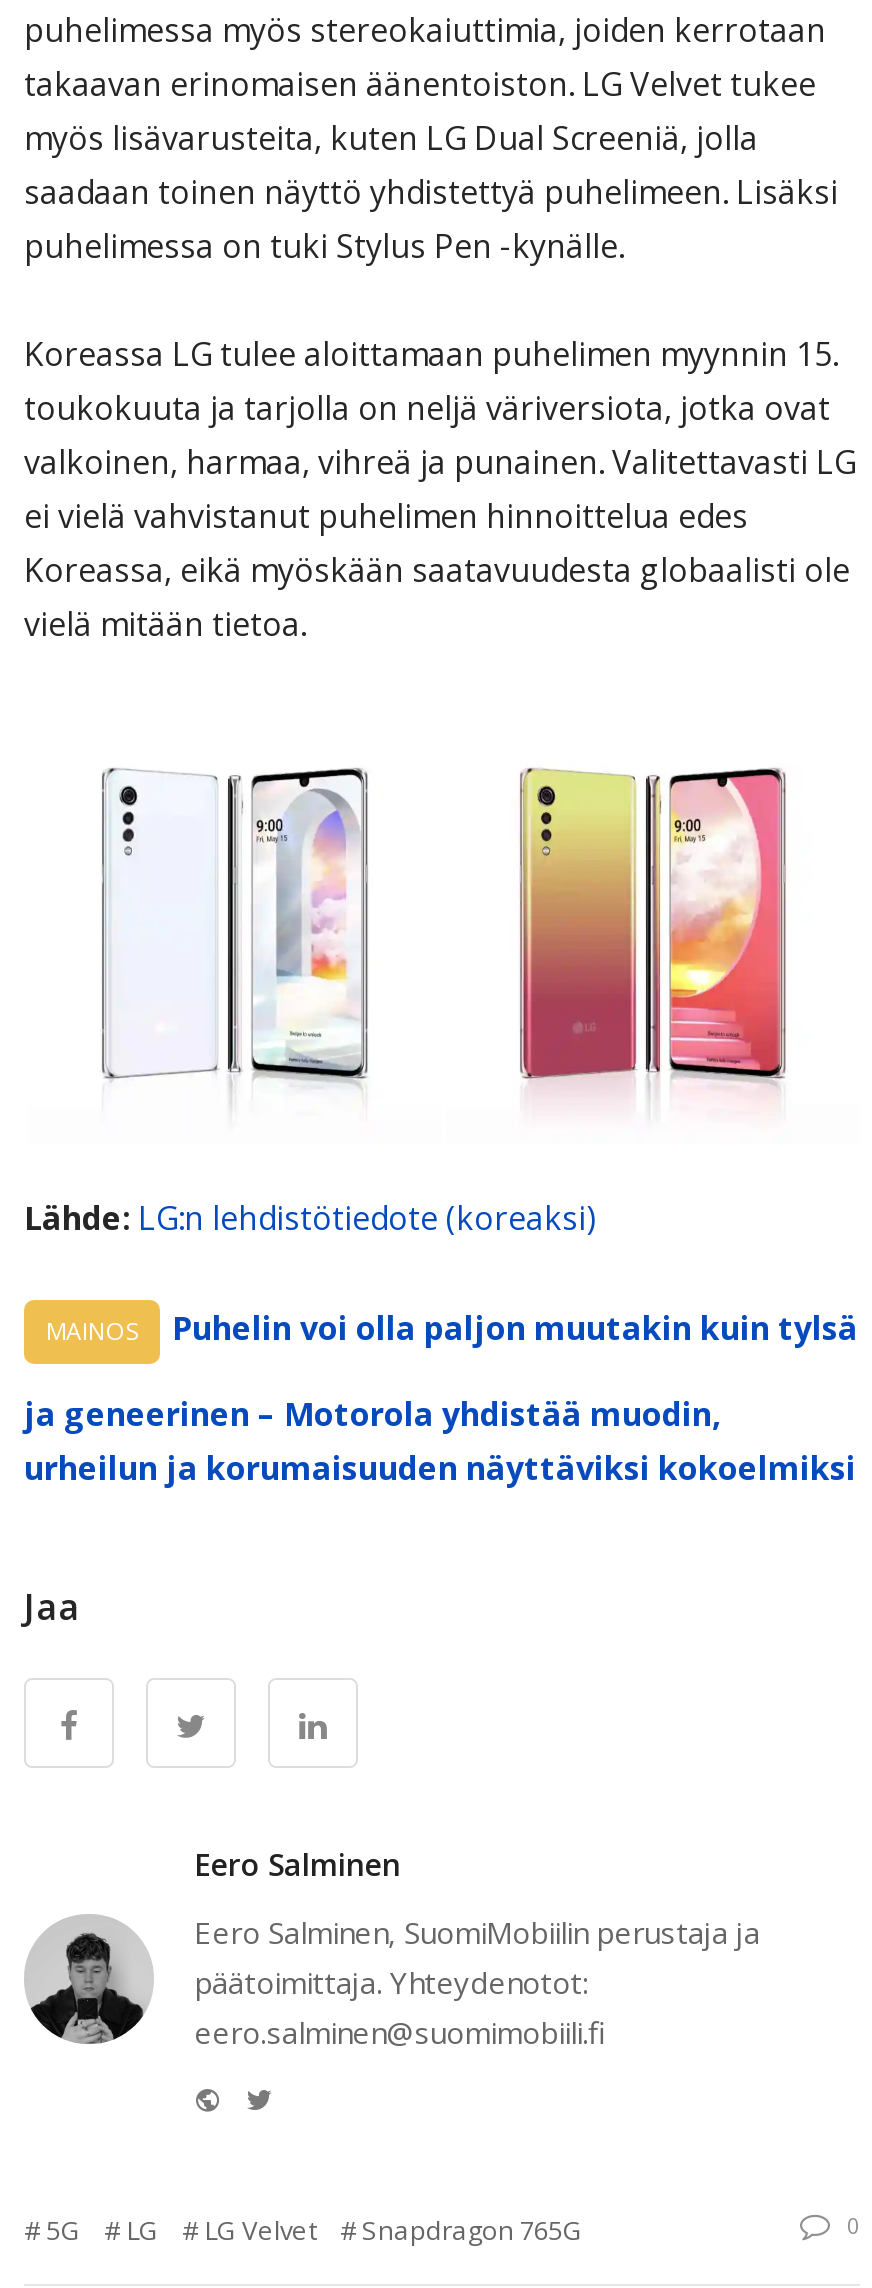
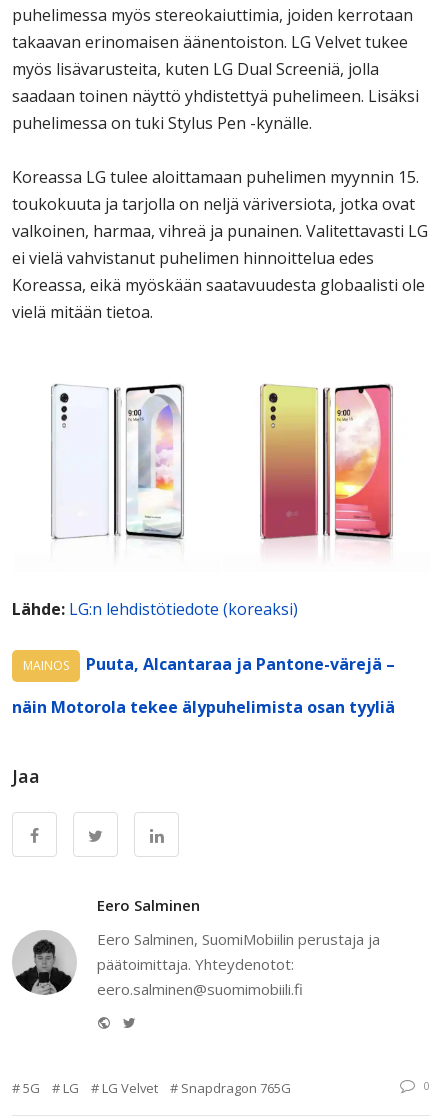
- Puhelin voi olla paljon muutakin kuin tylsä
+ Puuta, Alcantaraa ja Pantone-värejä –

- ja geneerinen – Motorola yhdistää muodin,
- urheilun ja korumaisuuden näyttäviksi kokoelmiksi
+ näin Motorola tekee älypuhelimista osan tyyliä
